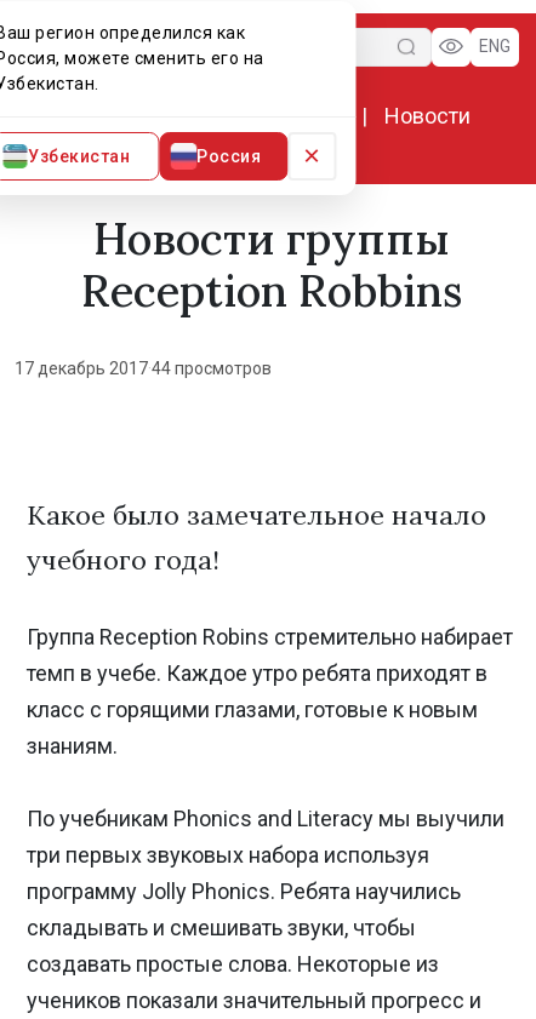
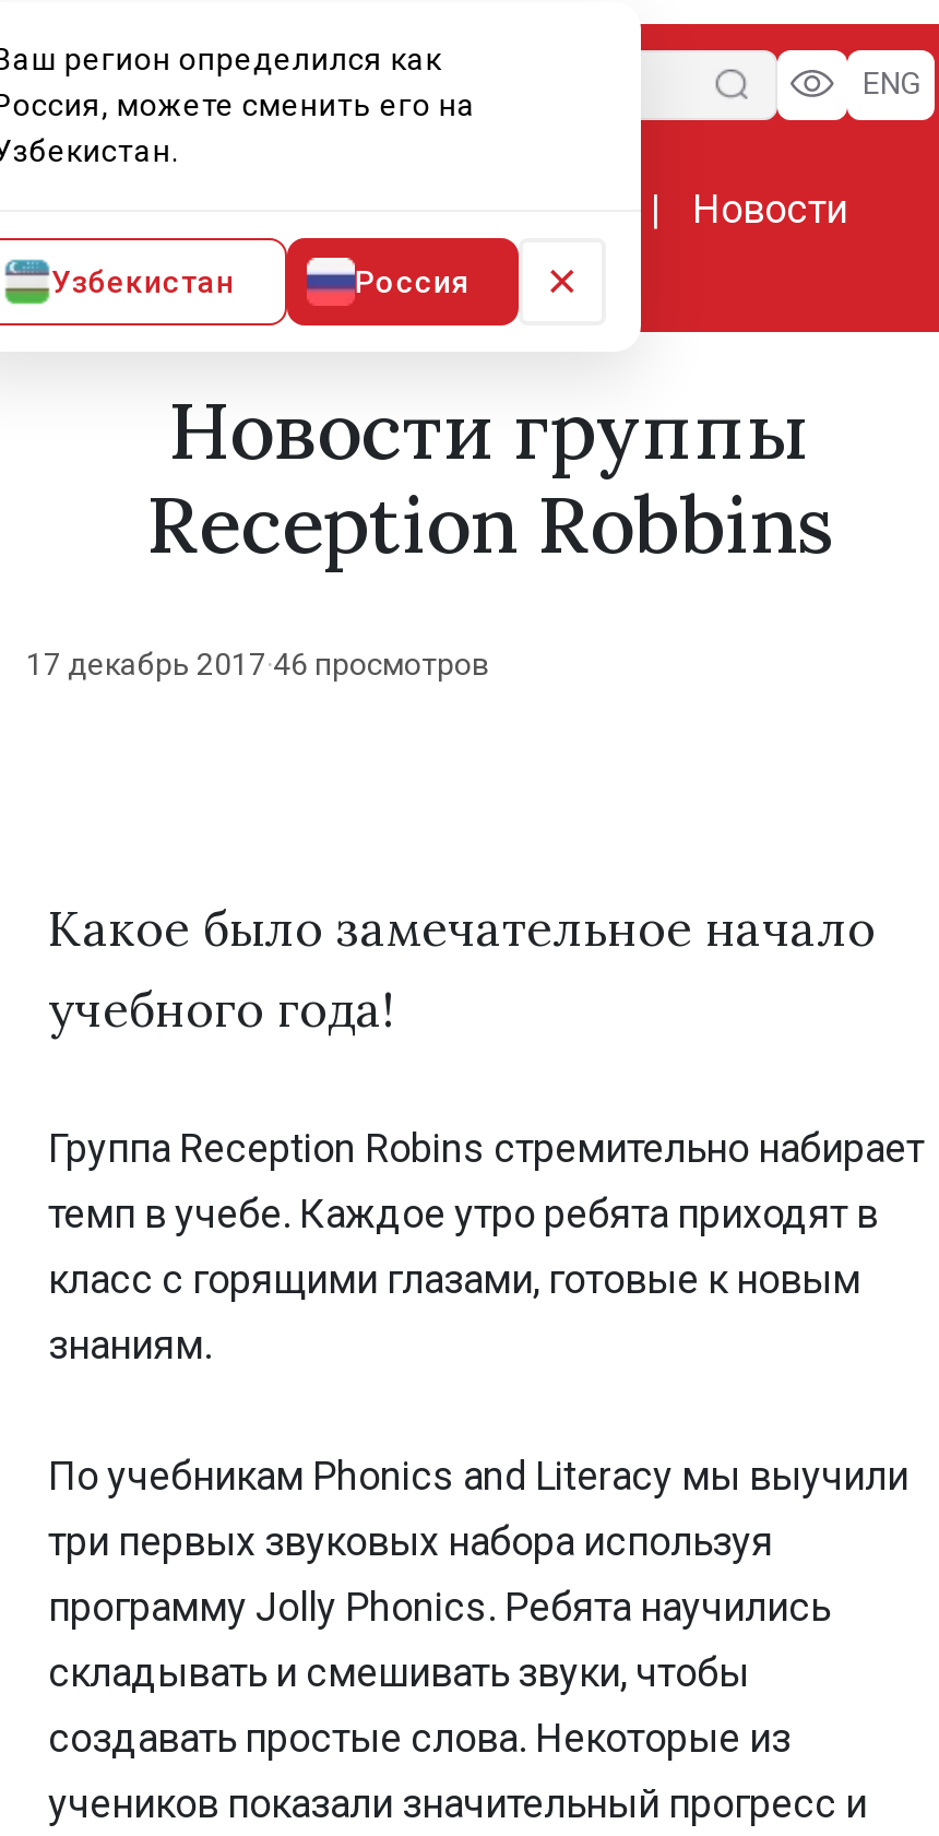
- 17 декабрь 2017·44 просмотров
+ 17 декабрь 2017·46 просмотров
